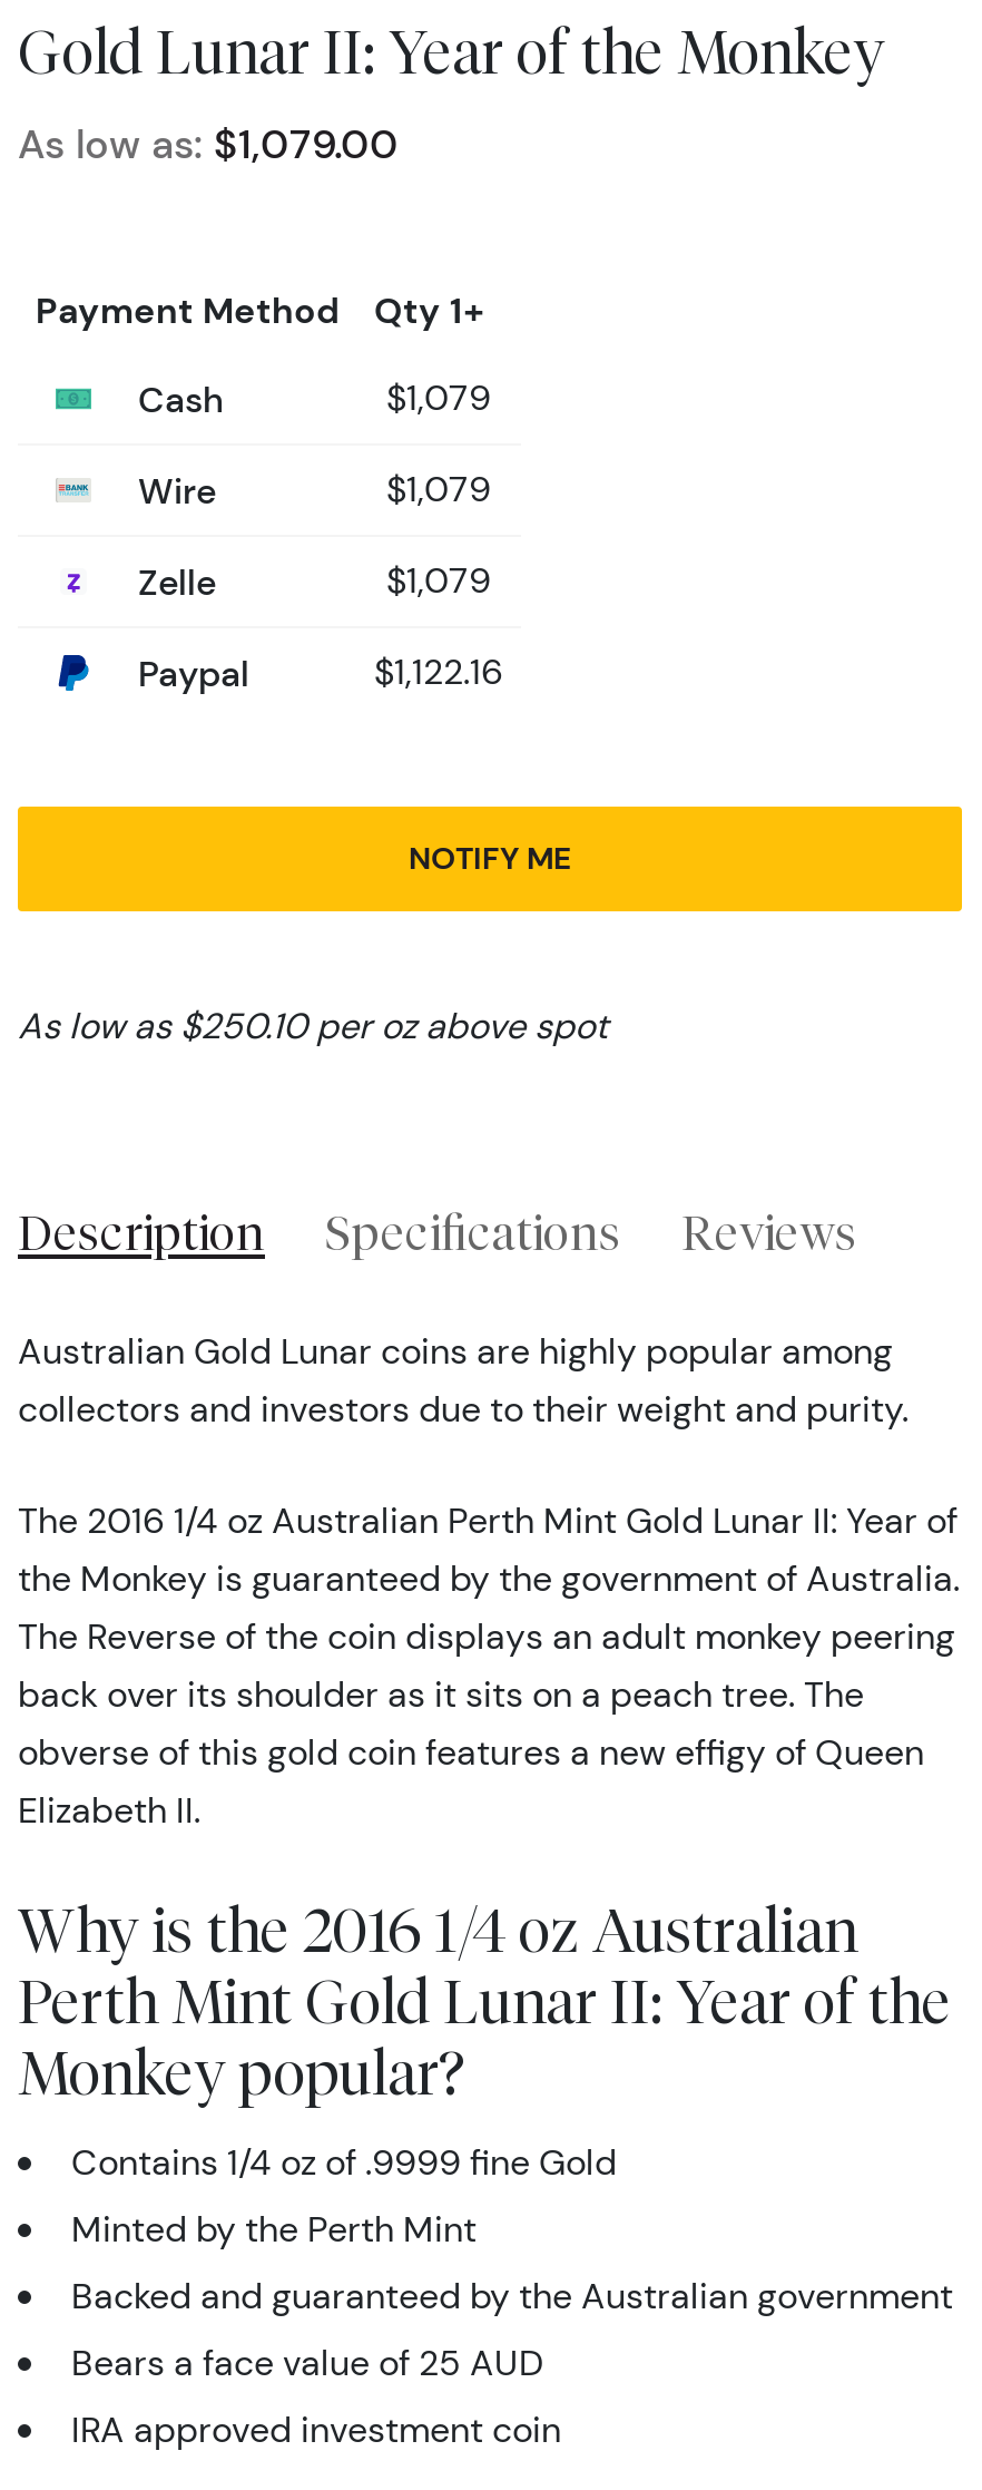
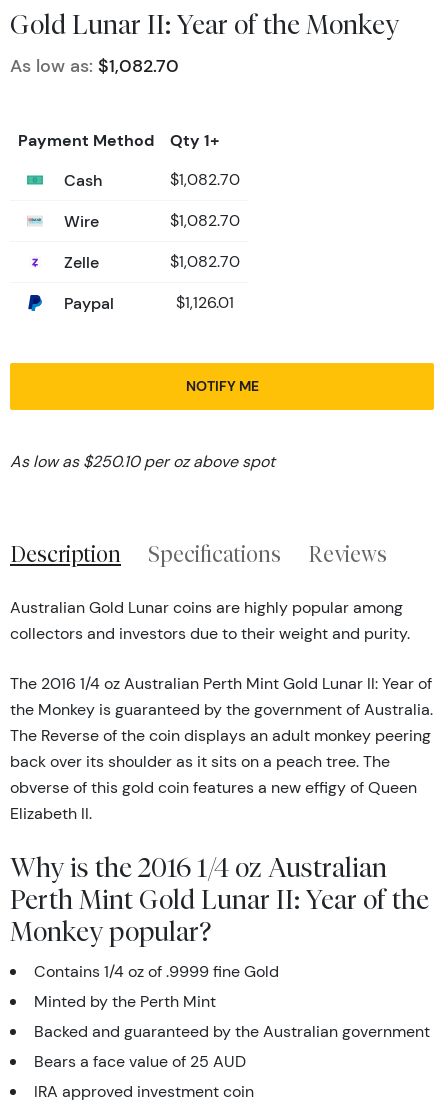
- As low as: $1,079.00
+ As low as: $1,082.70

- $1,079
+ $1,082.70

- $1,079
+ $1,082.70

- $1,079
+ $1,082.70

- $1,122.16
+ $1,126.01
